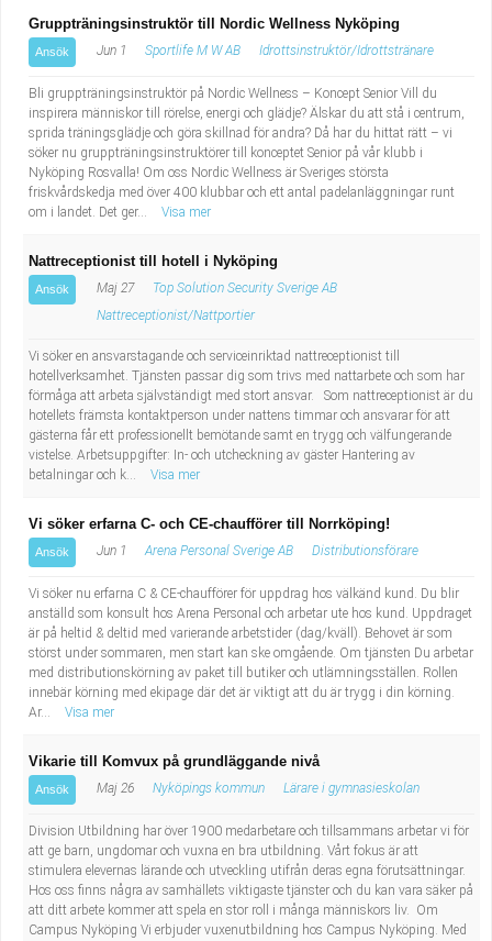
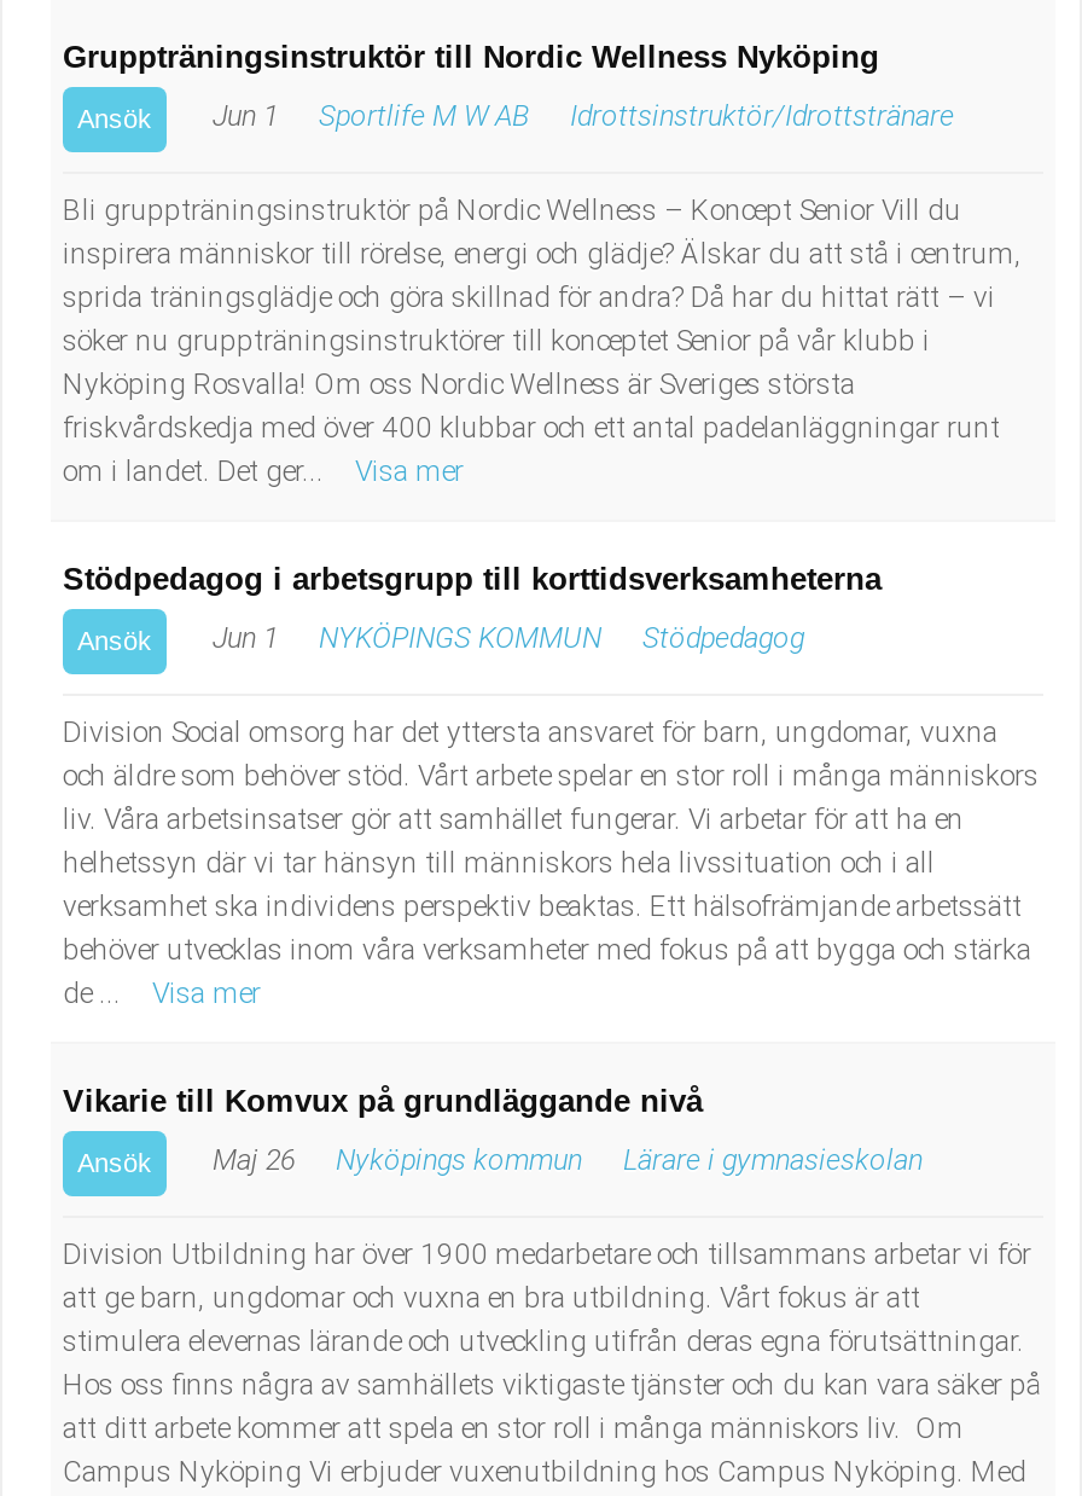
- Nattreceptionist till hotell i Nyköping
- Ansök
- Maj 27
- Top Solution Security Sverige AB
- Nattreceptionist/Nattportier
- Vi söker en ansvarstagande och serviceinriktad nattreceptionist till
- hotellverksamhet. Tjänsten passar dig som trivs med nattarbete och som har
- förmåga att arbeta självständigt med stort ansvar. Som nattreceptionist är du
- hotellets främsta kontaktperson under nattens timmar och ansvarar för att
- gästerna får ett professionellt bemötande samt en trygg och välfungerande
- vistelse. Arbetsuppgifter: In- och utcheckning av gäster Hantering av
- betalningar och k...
- Visa mer
- Vi söker erfarna C- och CE-chaufförer till Norrköping!
+ Stödpedagog i arbetsgrupp till korttidsverksamheterna

- Arena Personal Sverige AB
- Distributionsförare
+ NYKÖPINGS KOMMUN
+ Stödpedagog

- Vi söker nu erfarna C & CE-chaufförer för uppdrag hos välkänd kund. Du blir
- anställd som konsult hos Arena Personal och arbetar ute hos kund. Uppdraget
- är på heltid & deltid med varierande arbetstider (dag/kväll). Behovet är som
- störst under sommaren, men start kan ske omgående. Om tjänsten Du arbetar
- med distributionskörning av paket till butiker och utlämningsställen. Rollen
- innebär körning med ekipage där det är viktigt att du är trygg i din körning.
- Ar...
+ Division Social omsorg har det yttersta ansvaret för barn, ungdomar, vuxna
+ och äldre som behöver stöd. Vårt arbete spelar en stor roll i många människors
+ liv. Våra arbetsinsatser gör att samhället fungerar. Vi arbetar för att ha en
+ helhetssyn där vi tar hänsyn till människors hela livssituation och i all
+ verksamhet ska individens perspektiv beaktas. Ett hälsofrämjande arbetssätt
+ behöver utvecklas inom våra verksamheter med fokus på att bygga och stärka
+ de ...
